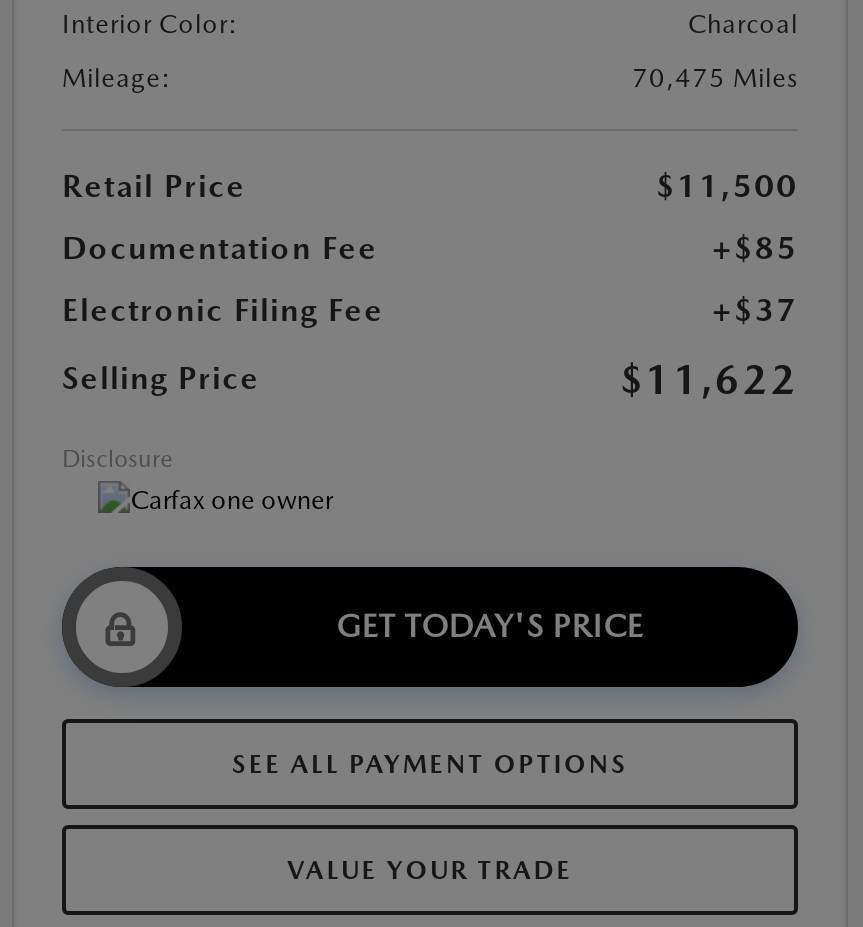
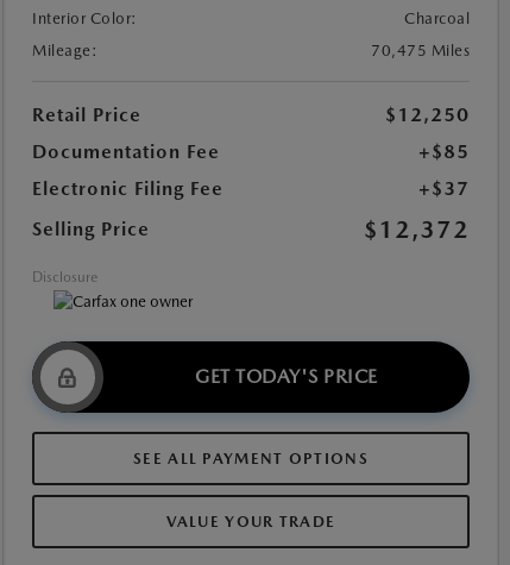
- $11,500
+ $12,250

- $11,622
+ $12,372
